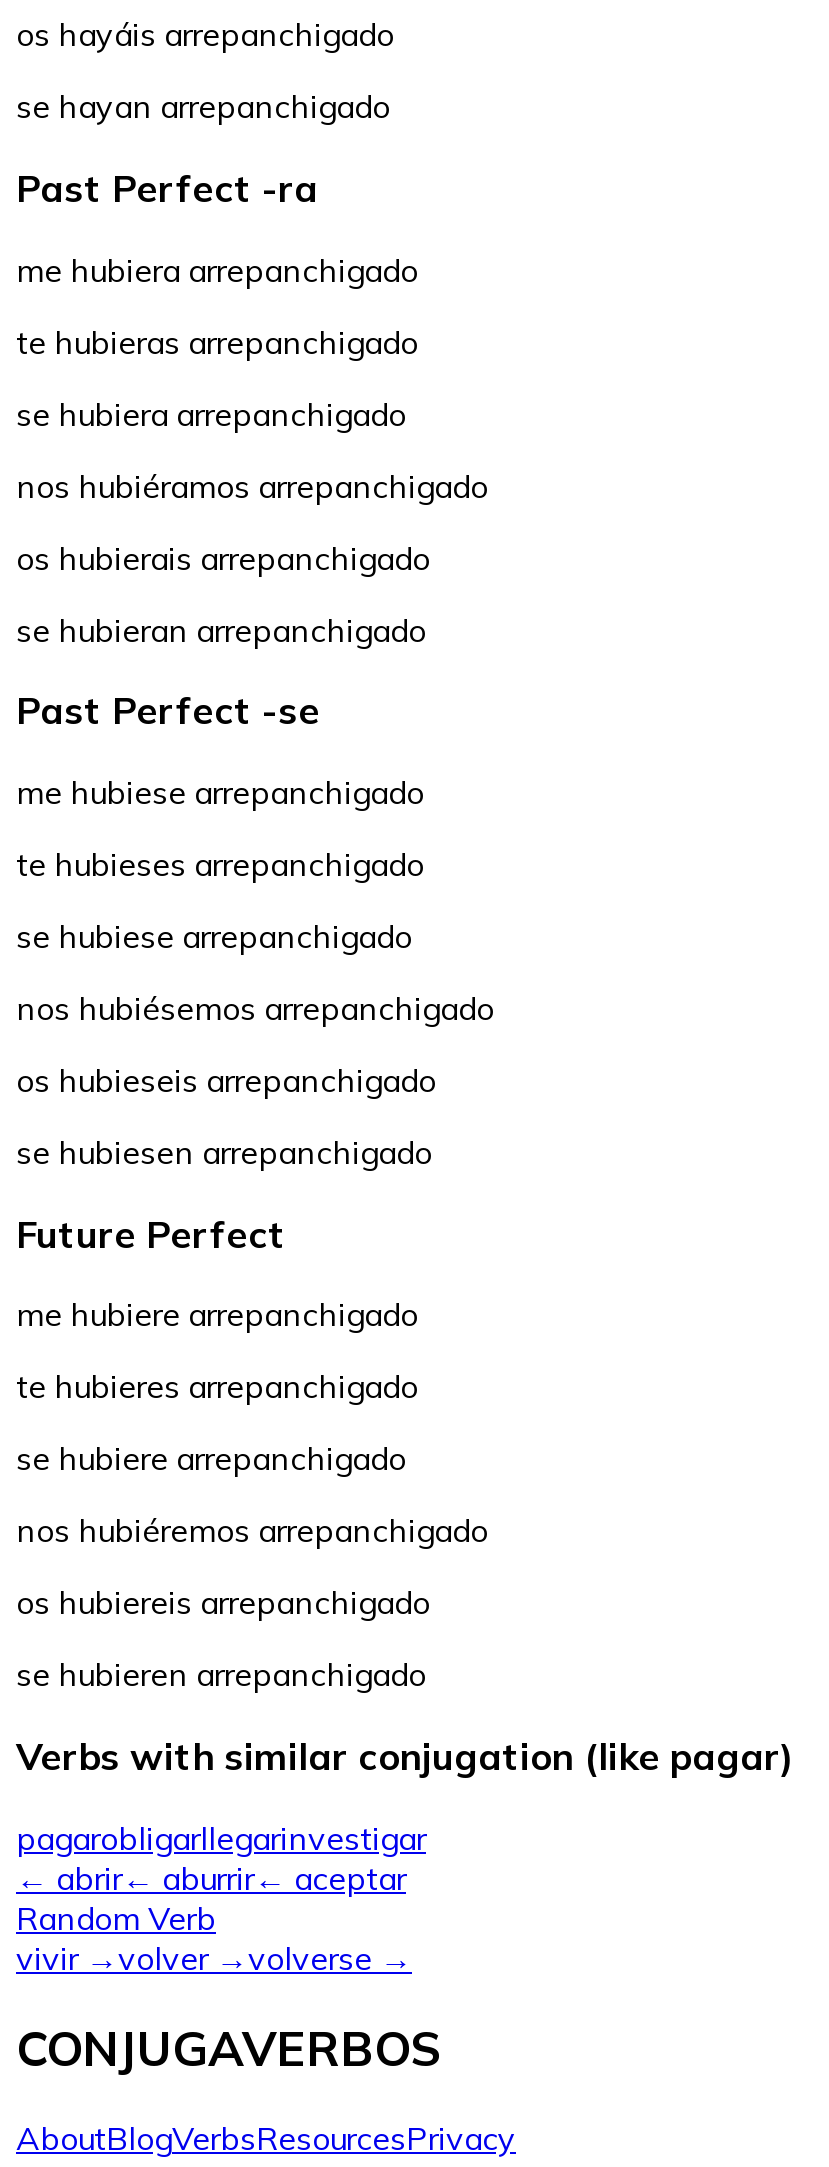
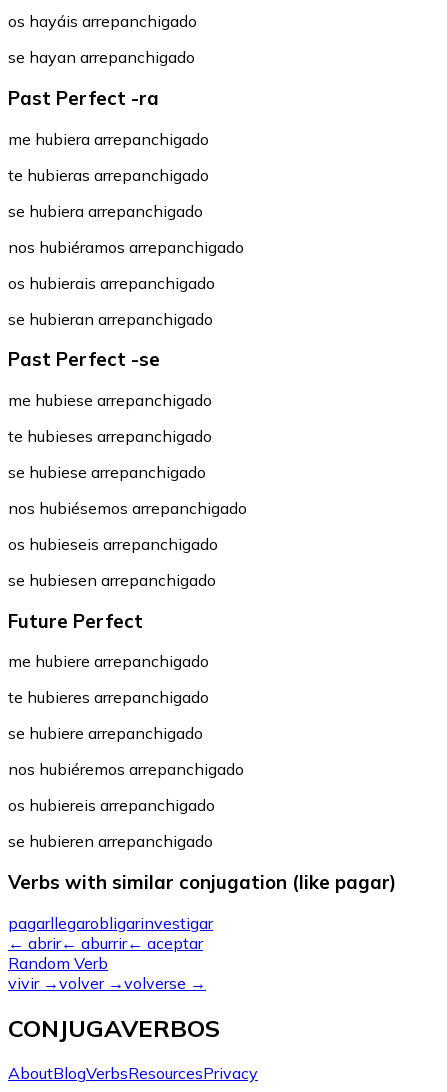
- pagarobligarllegarinvestigar
+ pagarllegarobligarinvestigar
